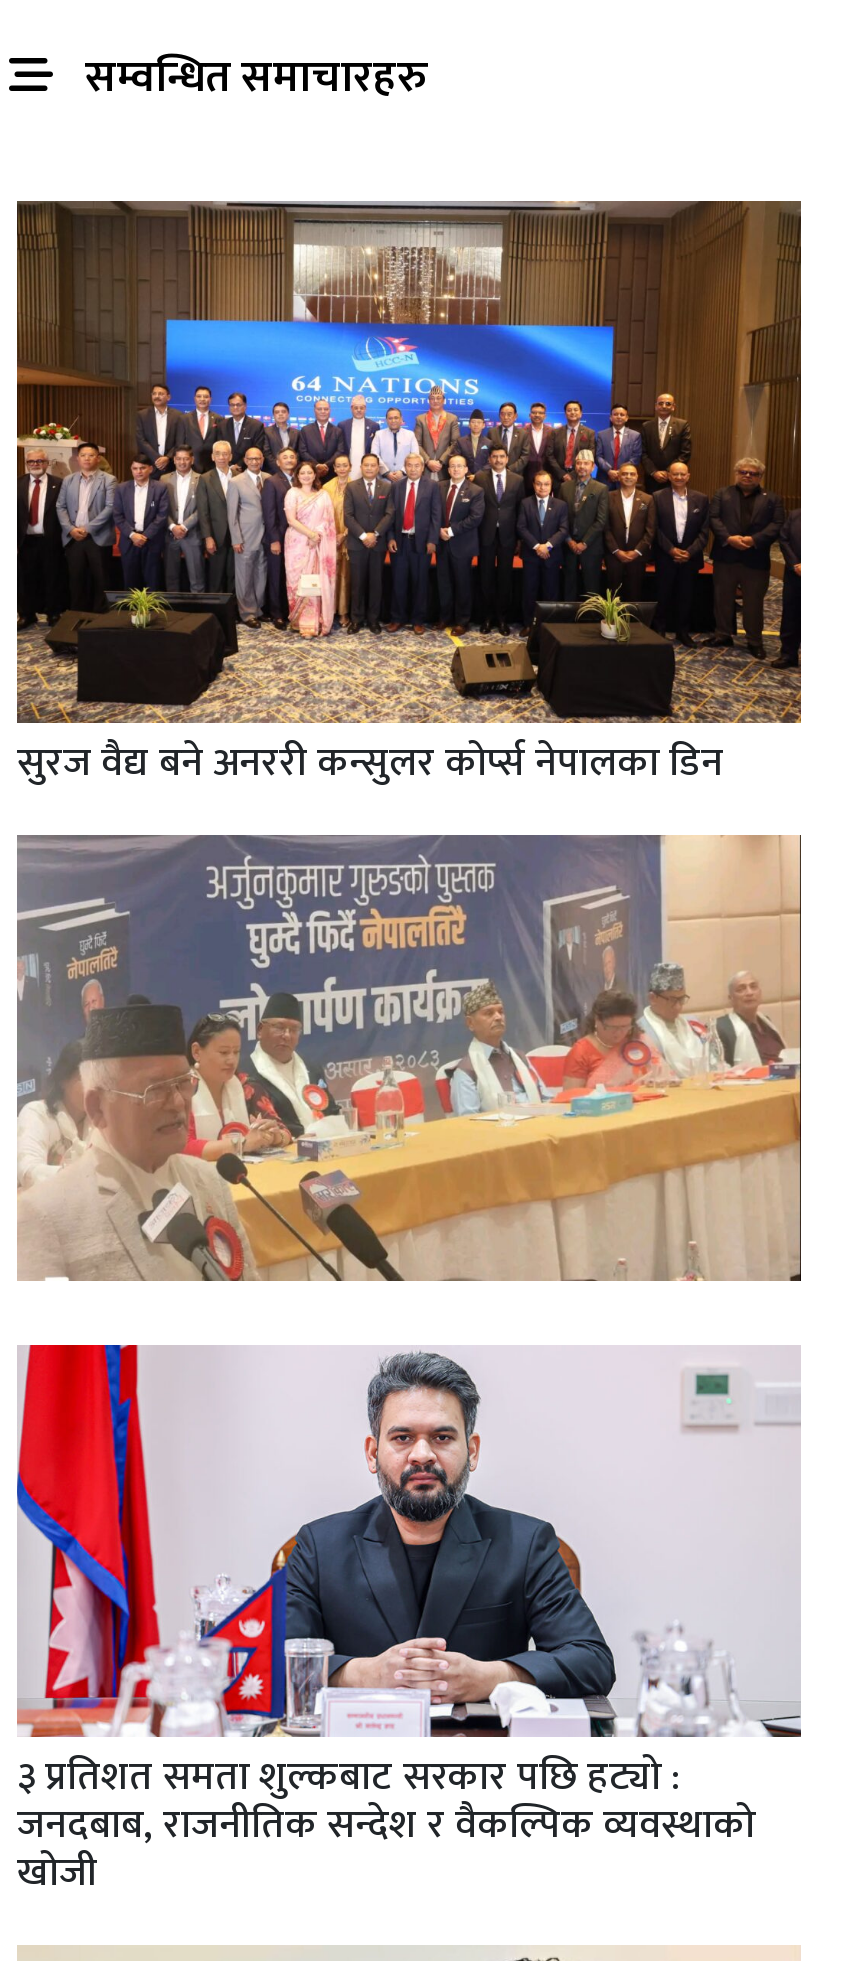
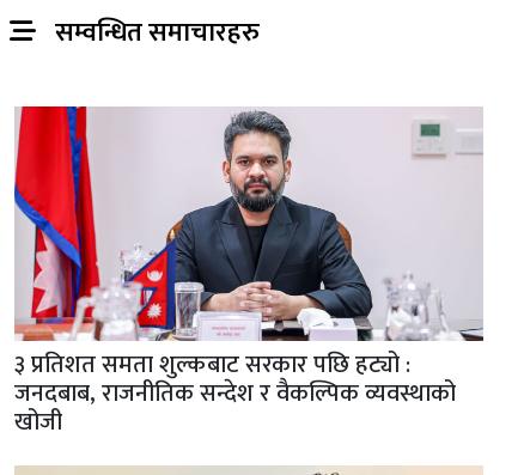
- [image]
- सुरज वैद्य बने अनररी कन्सुलर कोर्प्स नेपालका डिन

- [image]
